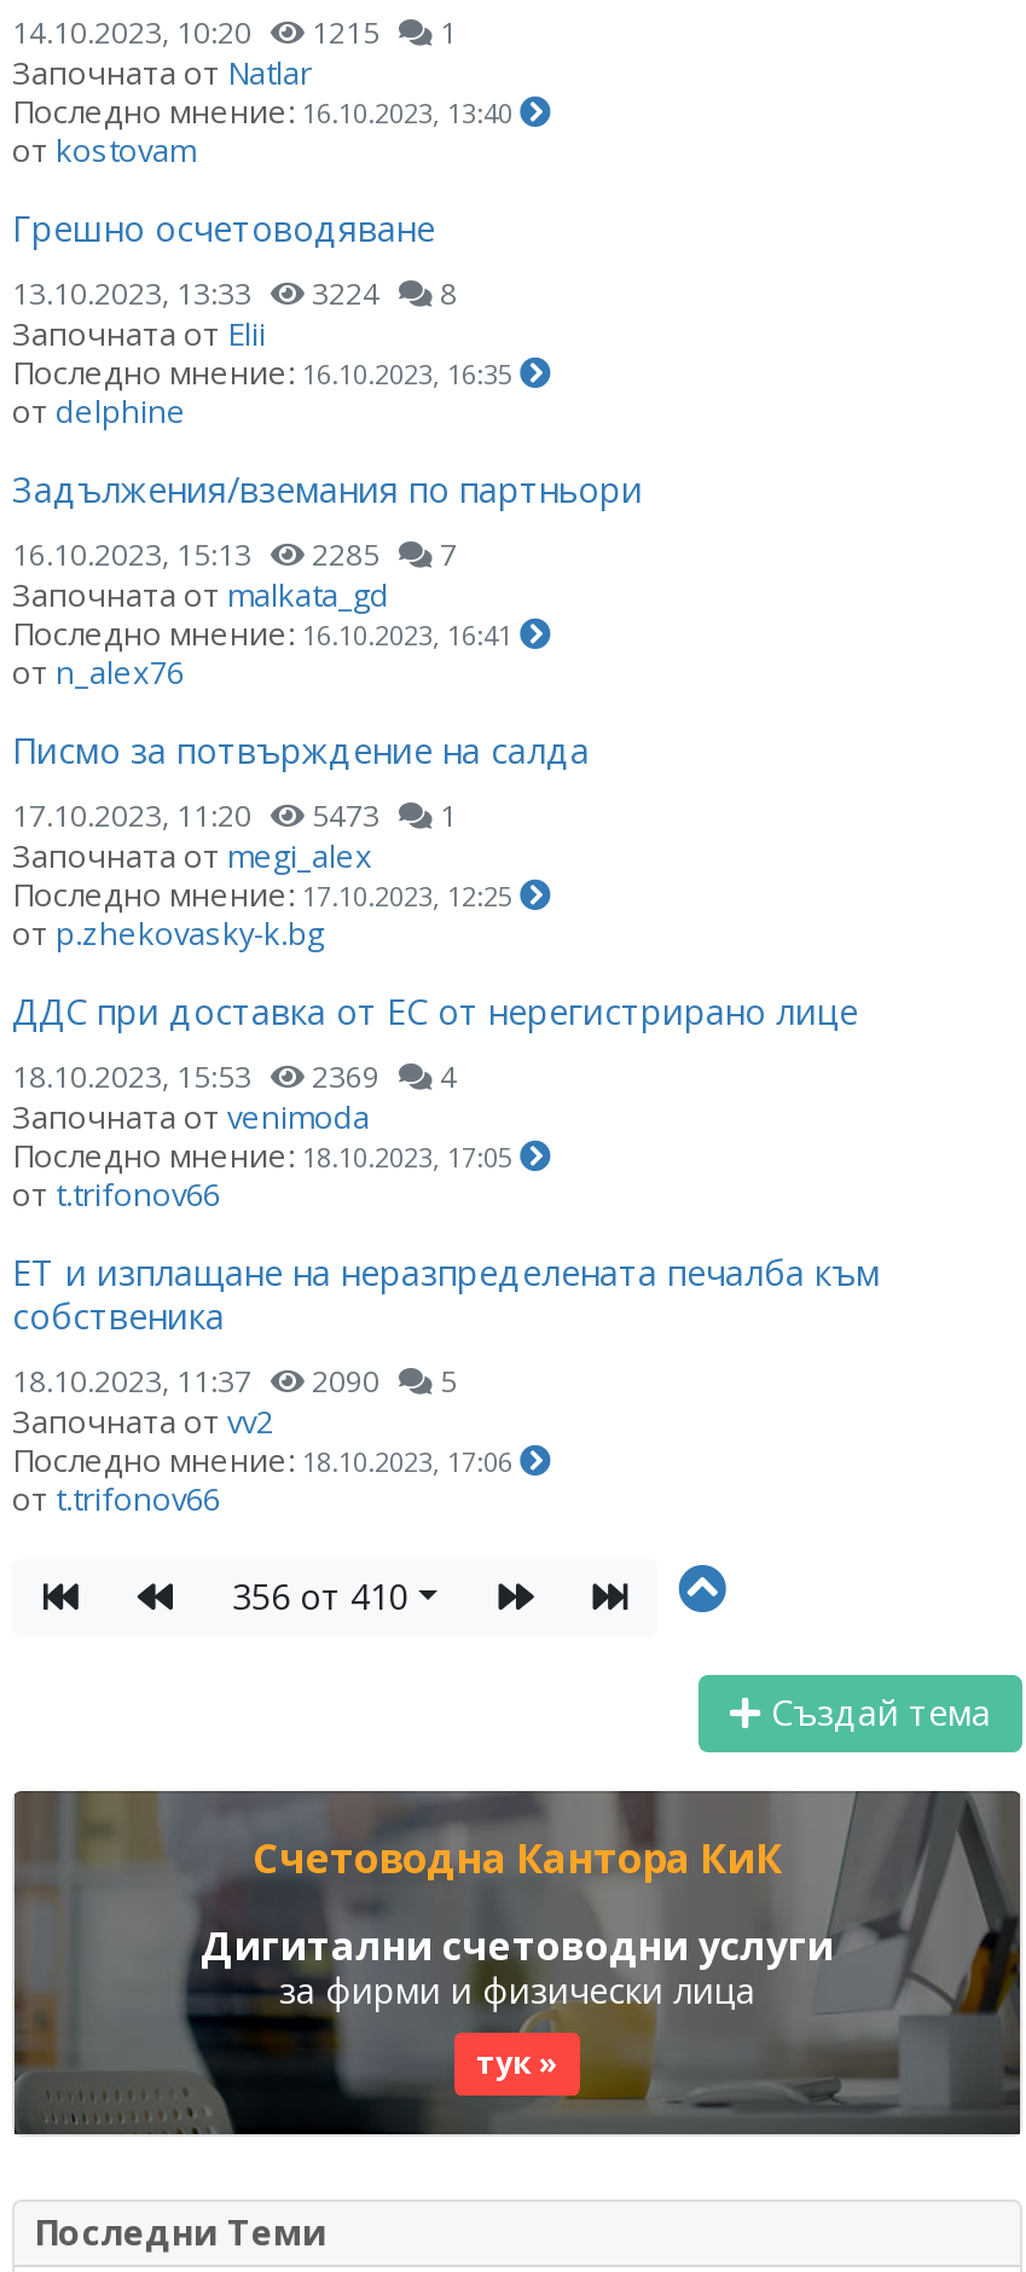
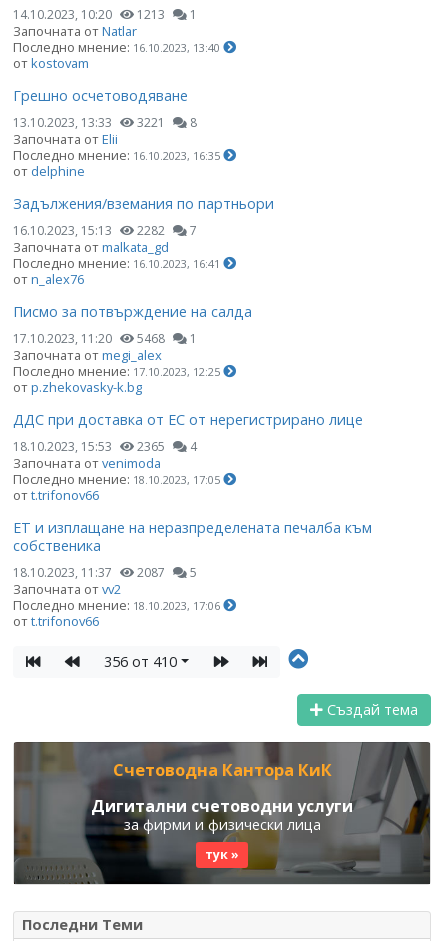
- 14.10.2023, 10:20 1215 1
+ 14.10.2023, 10:20 1213 1

- 13.10.2023, 13:33 3224 8
+ 13.10.2023, 13:33 3221 8

- 16.10.2023, 15:13 2285 7
+ 16.10.2023, 15:13 2282 7

- 17.10.2023, 11:20 5473 1
+ 17.10.2023, 11:20 5468 1

- 18.10.2023, 15:53 2369 4
+ 18.10.2023, 15:53 2365 4

- 18.10.2023, 11:37 2090 5
+ 18.10.2023, 11:37 2087 5
